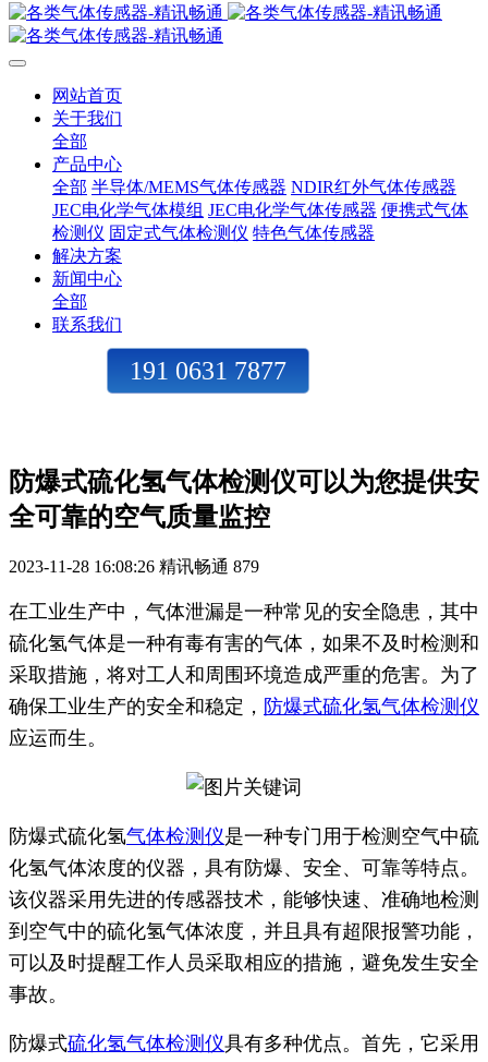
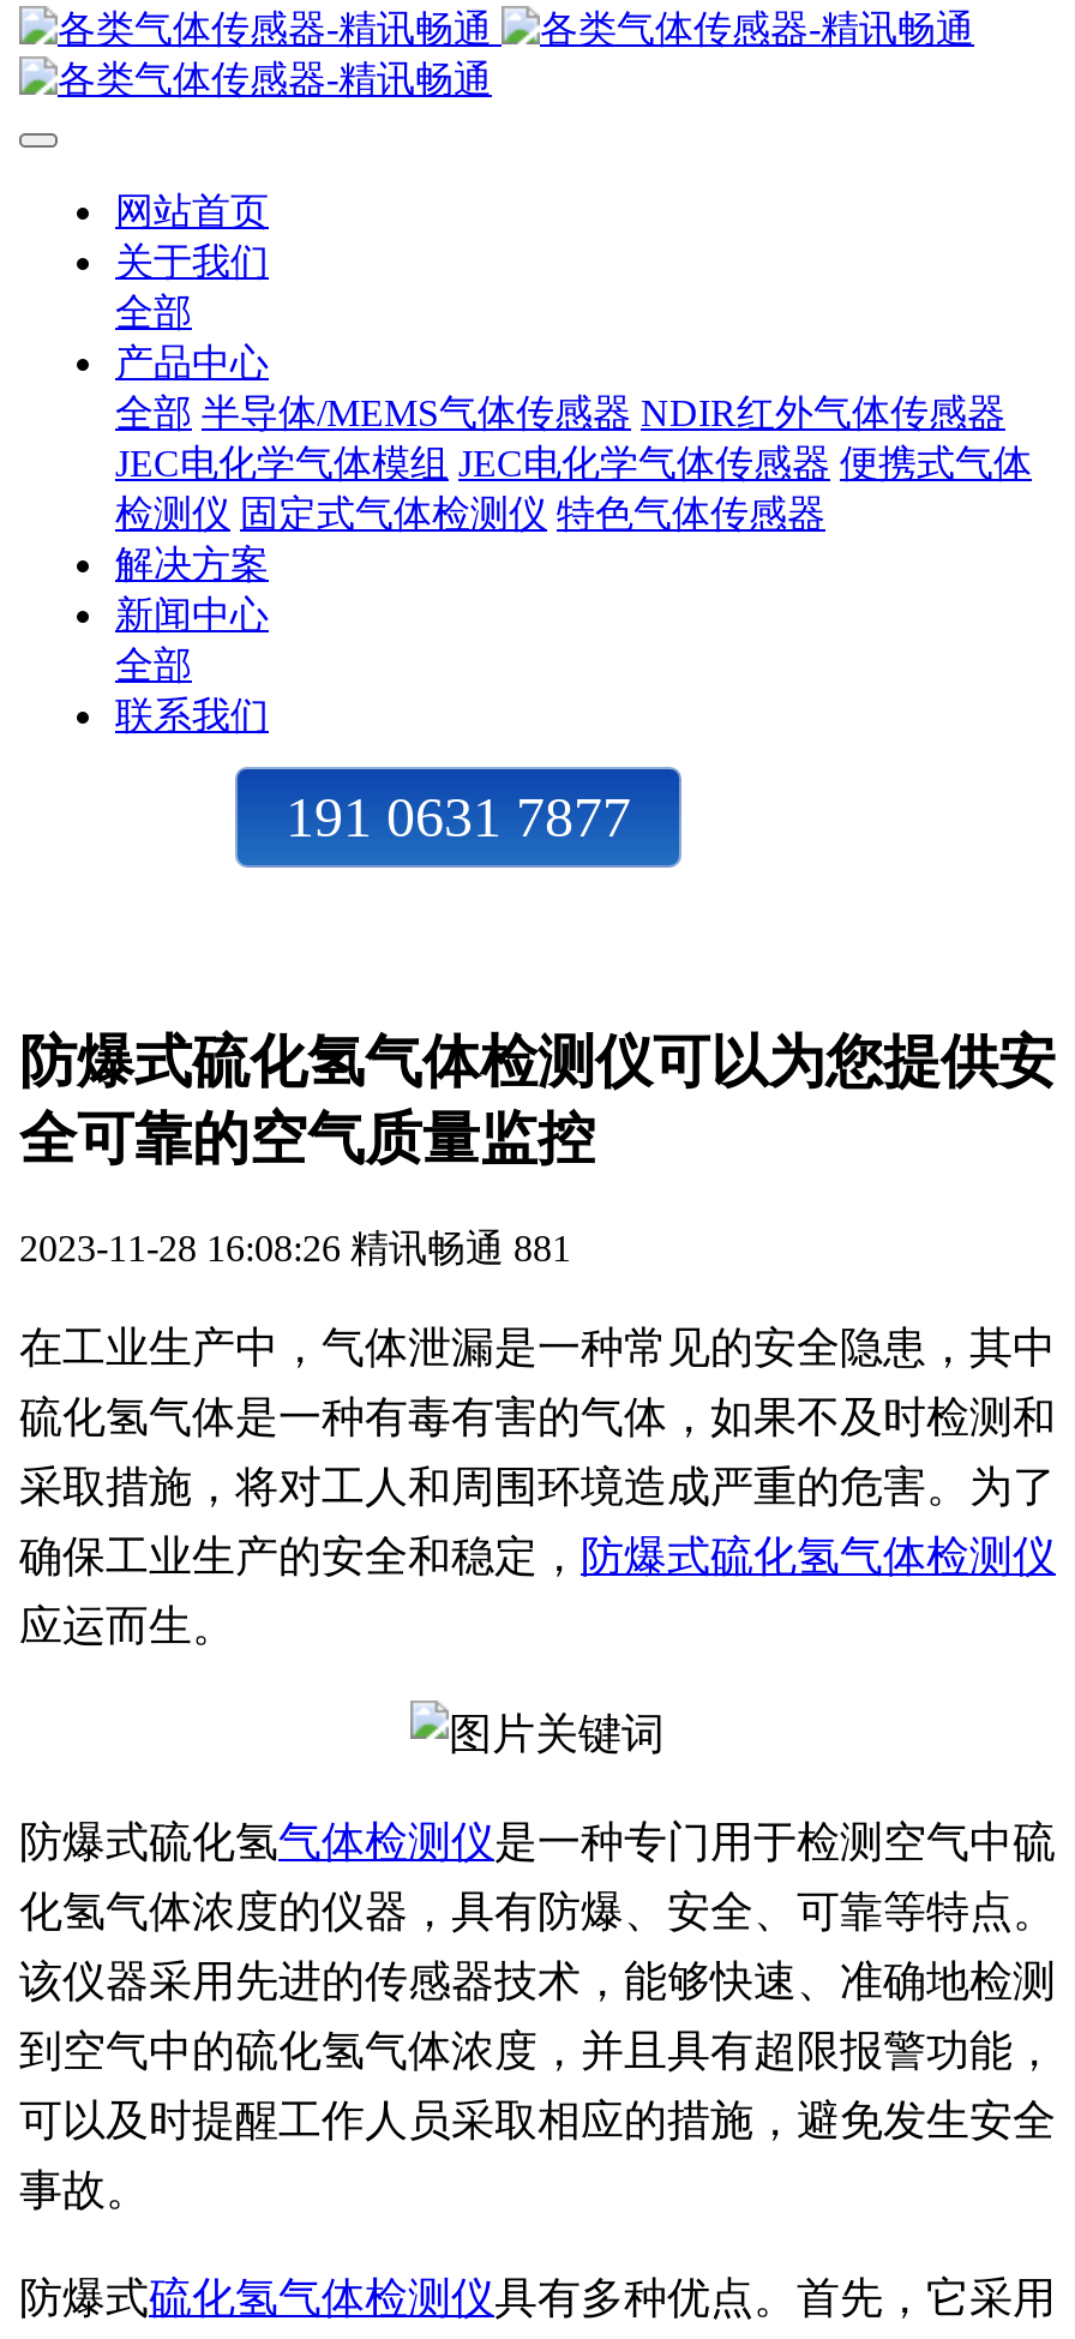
- 2023-11-28 16:08:26 精讯畅通 879
+ 2023-11-28 16:08:26 精讯畅通 881
